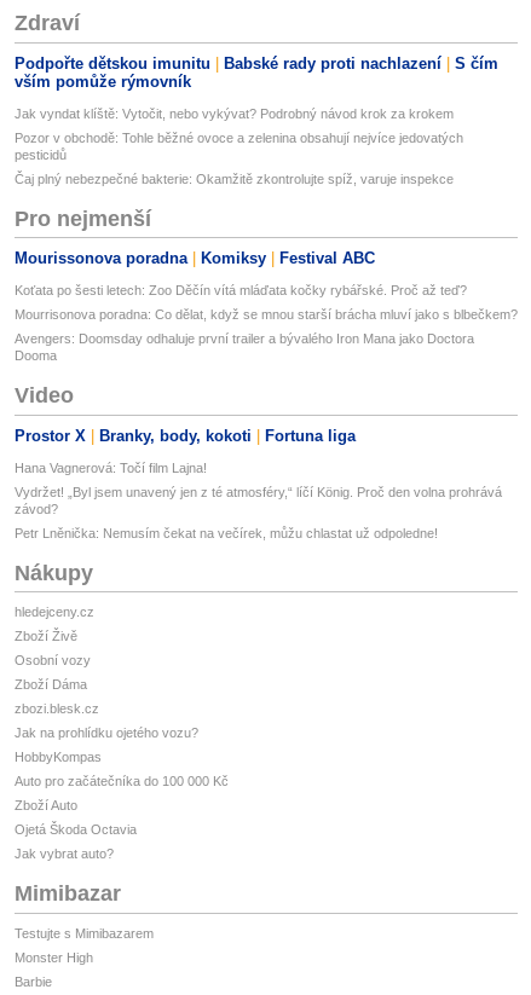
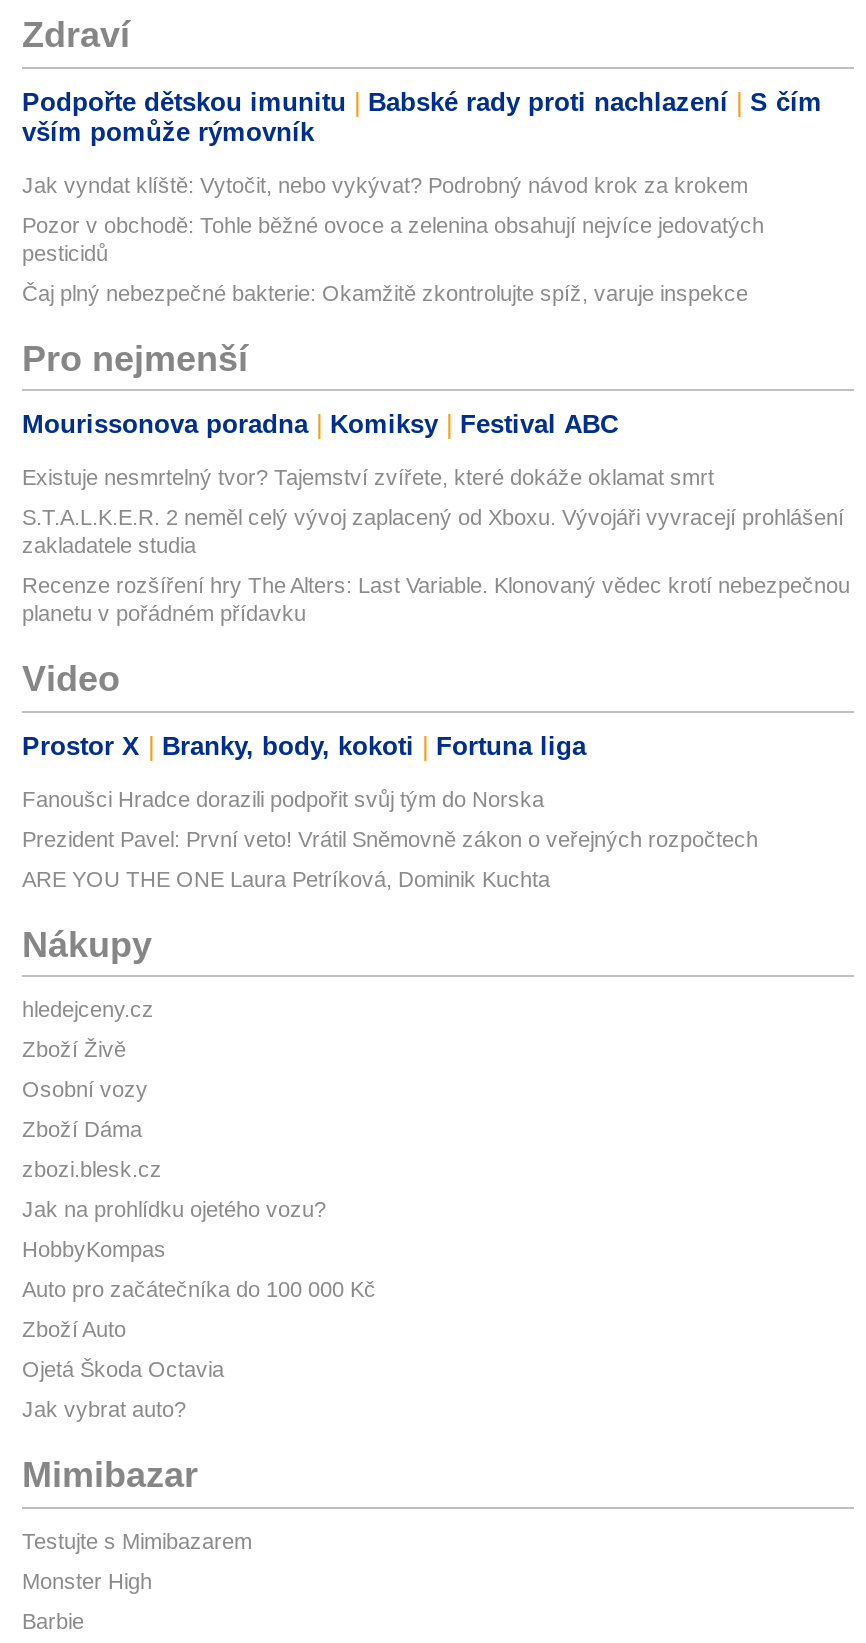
- Koťata po šesti letech: Zoo Děčín vítá mláďata kočky rybářské. Proč až teď?
+ Existuje nesmrtelný tvor? Tajemství zvířete, které dokáže oklamat smrt

- Mourrisonova poradna: Co dělat, když se mnou starší brácha mluví jako s blbečkem?
+ S.T.A.L.K.E.R. 2 neměl celý vývoj zaplacený od Xboxu. Vývojáři vyvracejí prohlášení
+ zakladatele studia

- Avengers: Doomsday odhaluje první trailer a bývalého Iron Mana jako Doctora
- Dooma
+ Recenze rozšíření hry The Alters: Last Variable. Klonovaný vědec krotí nebezpečnou
+ planetu v pořádném přídavku

- Hana Vagnerová: Točí film Lajna!
+ Fanoušci Hradce dorazili podpořit svůj tým do Norska

- Vydržet! „Byl jsem unavený jen z té atmosféry,“ líčí König. Proč den volna prohrává
- závod?
+ Prezident Pavel: První veto! Vrátil Sněmovně zákon o veřejných rozpočtech

- Petr Lněnička: Nemusím čekat na večírek, můžu chlastat už odpoledne!
+ ARE YOU THE ONE Laura Petríková, Dominik Kuchta
